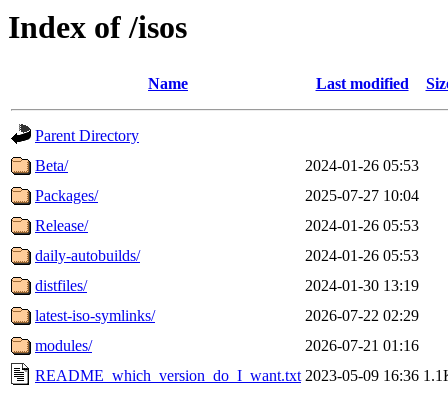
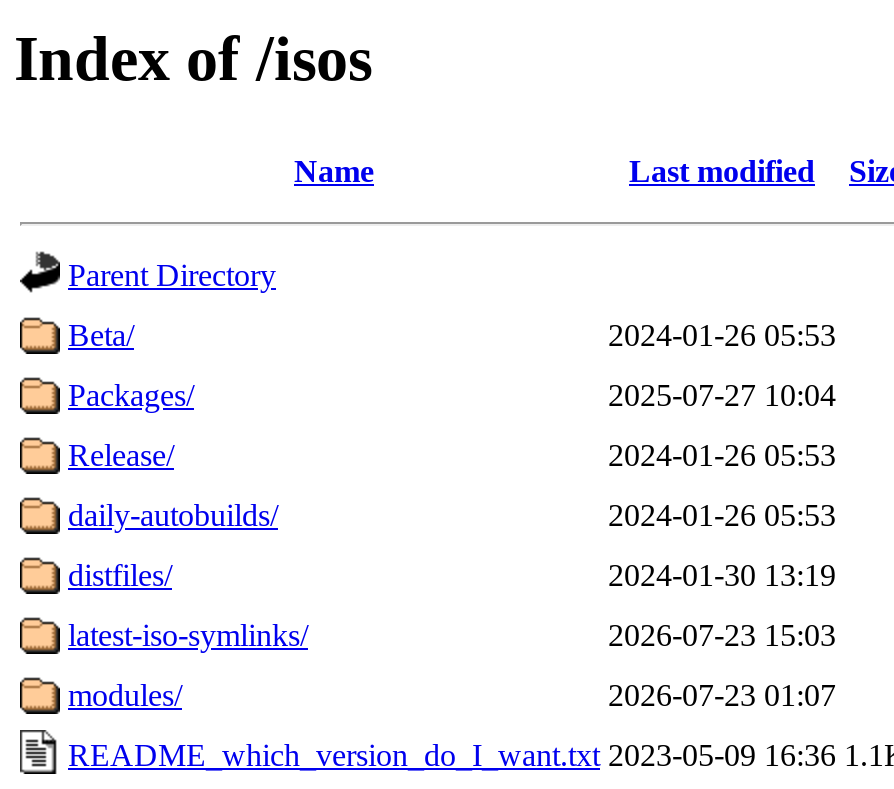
- 2026-07-22 02:29
+ 2026-07-23 15:03

- 2026-07-21 01:16
+ 2026-07-23 01:07
